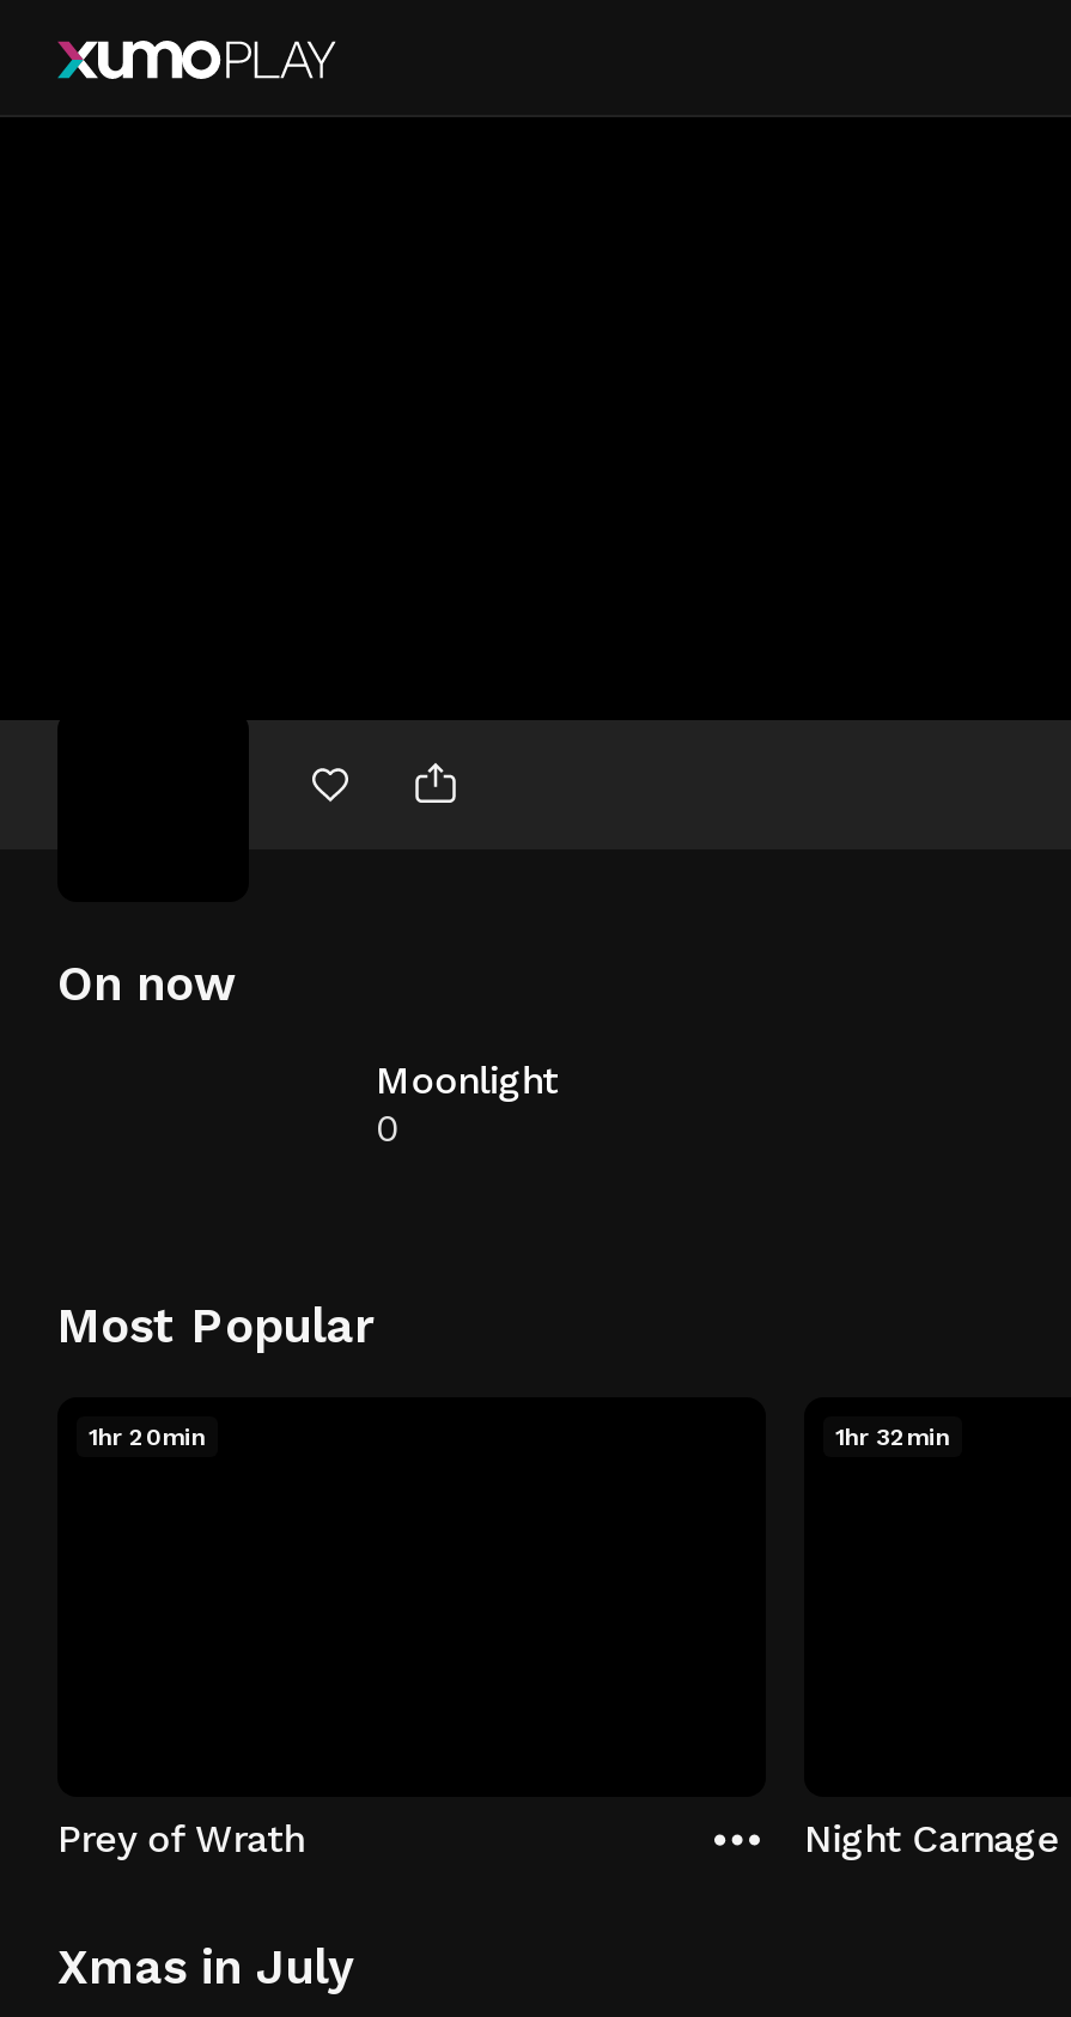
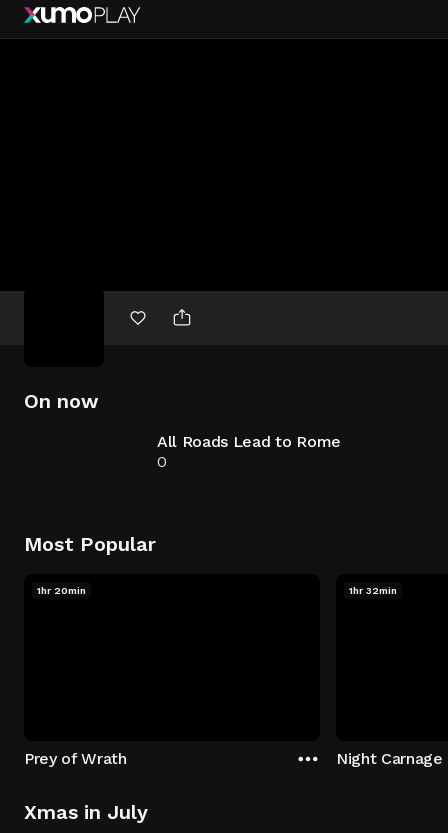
- Moonlight
+ All Roads Lead to Rome
